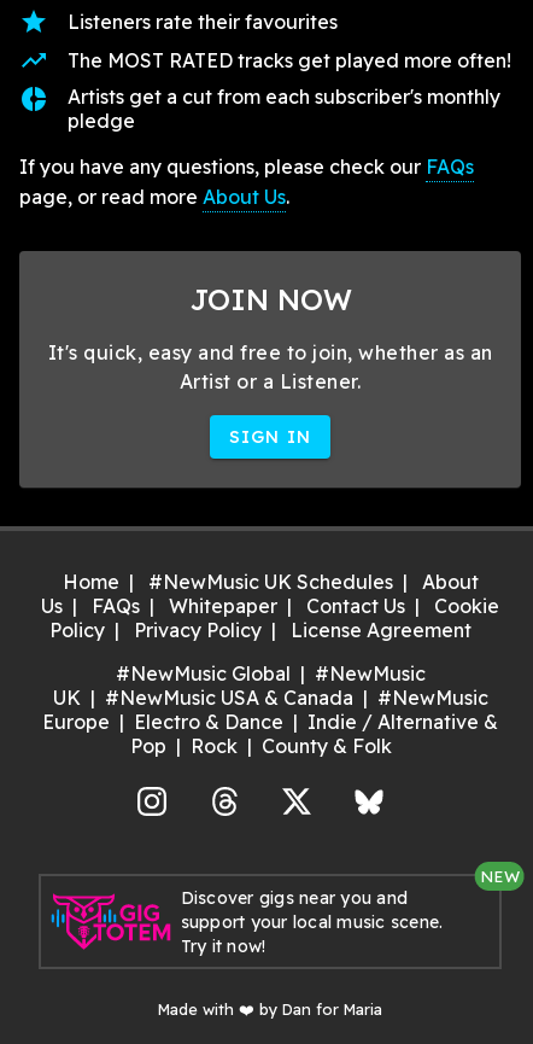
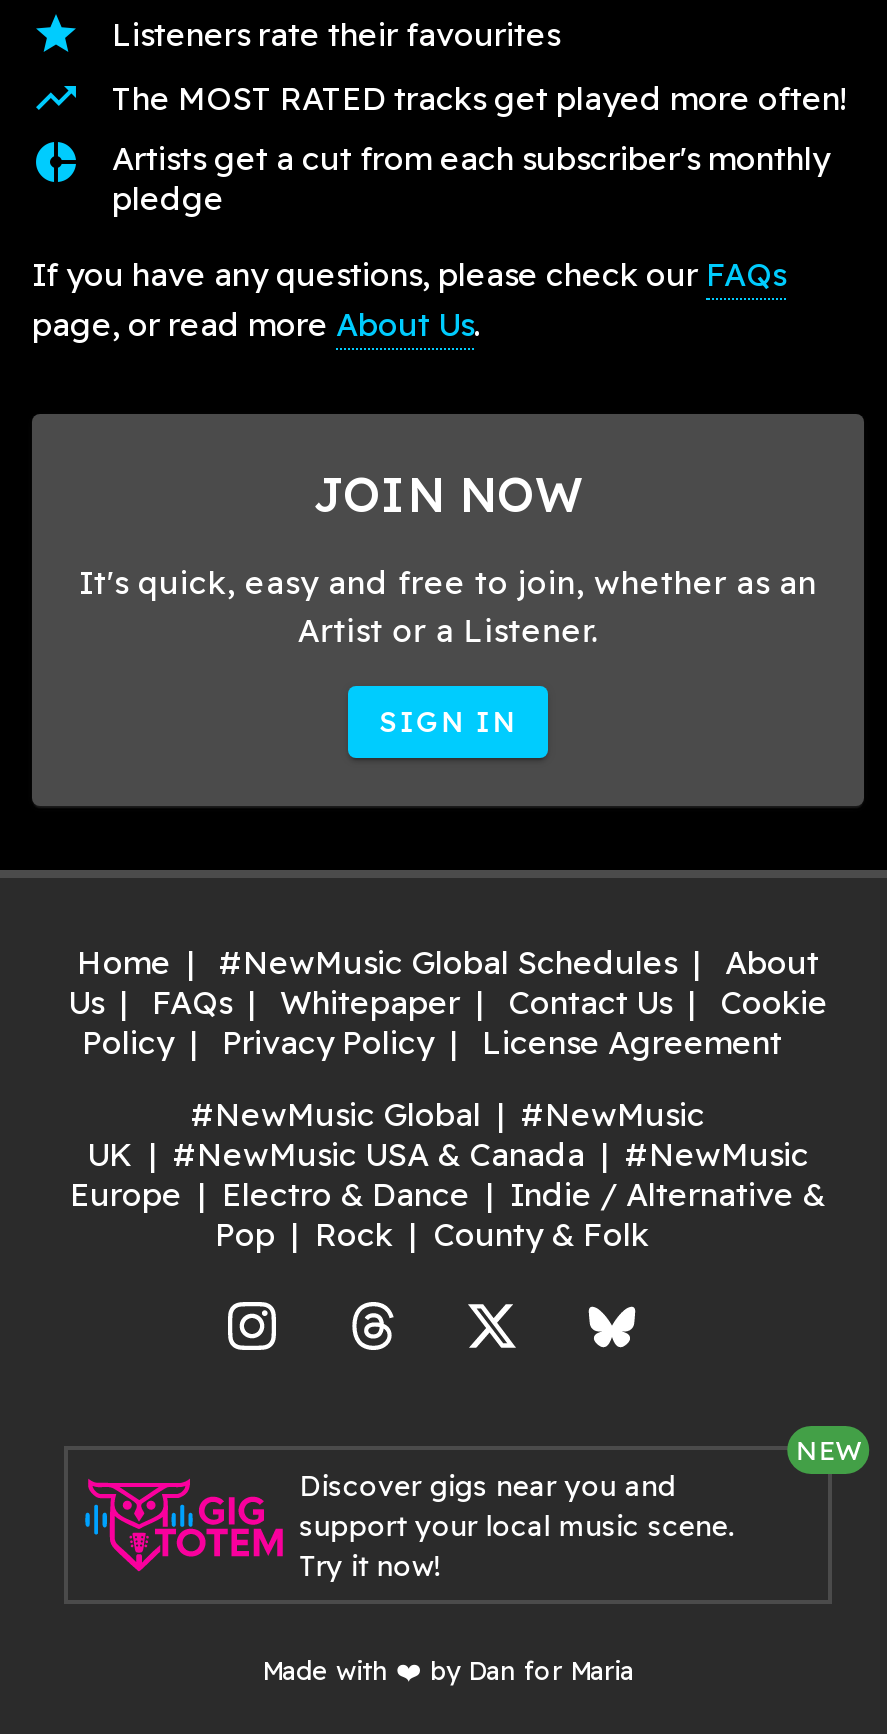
- #NewMusic UK Schedules
+ #NewMusic Global Schedules
